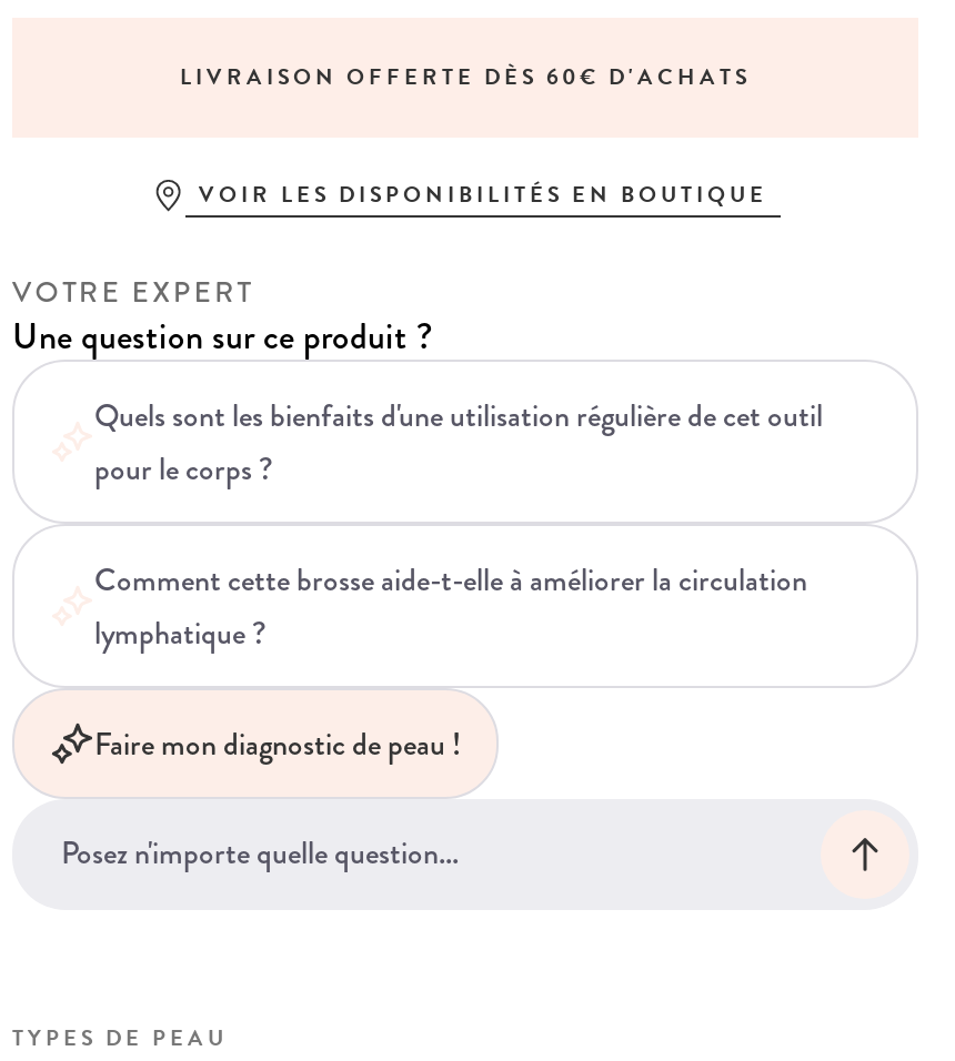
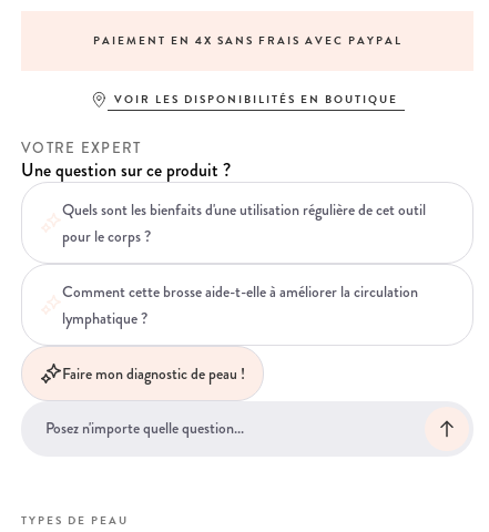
- LIVRAISON OFFERTE DÈS 60€ D'ACHATS
+ PAIEMENT EN 4X SANS FRAIS AVEC PAYPAL
